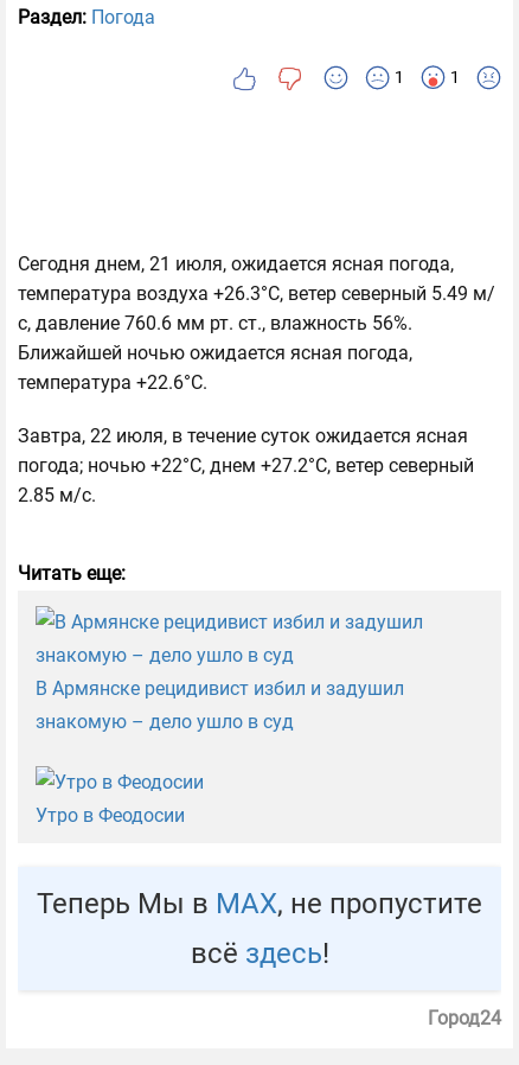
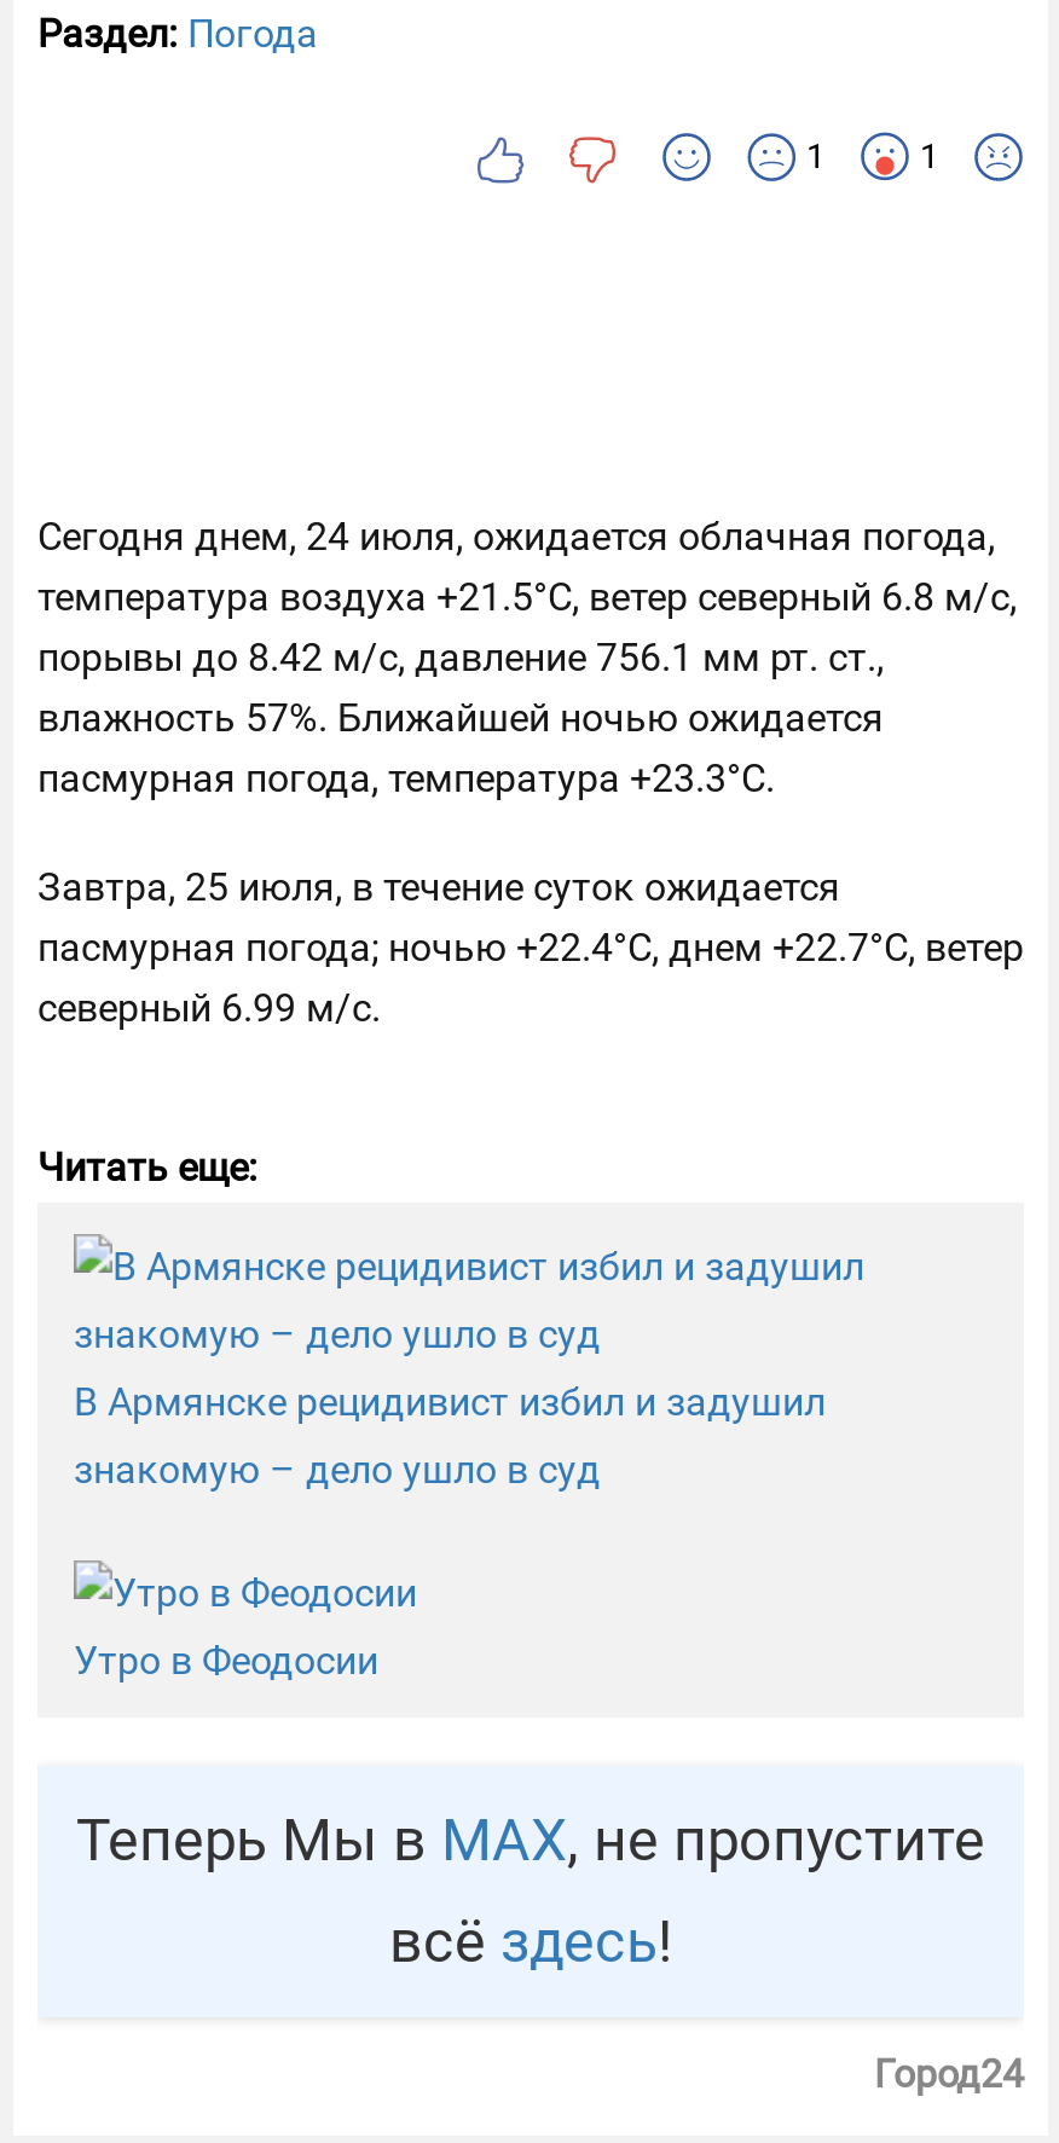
- Сегодня днем, 21 июля, ожидается ясная погода,
- температура воздуха +26.3°С, ветер северный 5.49 м/
- с, давление 760.6 мм рт. ст., влажность 56%.
- Ближайшей ночью ожидается ясная погода,
- температура +22.6°С.
+ Сегодня днем, 24 июля, ожидается облачная погода,
+ температура воздуха +21.5°С, ветер северный 6.8 м/с,
+ порывы до 8.42 м/с, давление 756.1 мм рт. ст.,
+ влажность 57%. Ближайшей ночью ожидается
+ пасмурная погода, температура +23.3°С.

- Завтра, 22 июля, в течение суток ожидается ясная
- погода; ночью +22°С, днем +27.2°С, ветер северный
- 2.85 м/с.
+ Завтра, 25 июля, в течение суток ожидается
+ пасмурная погода; ночью +22.4°С, днем +22.7°С, ветер
+ северный 6.99 м/с.
